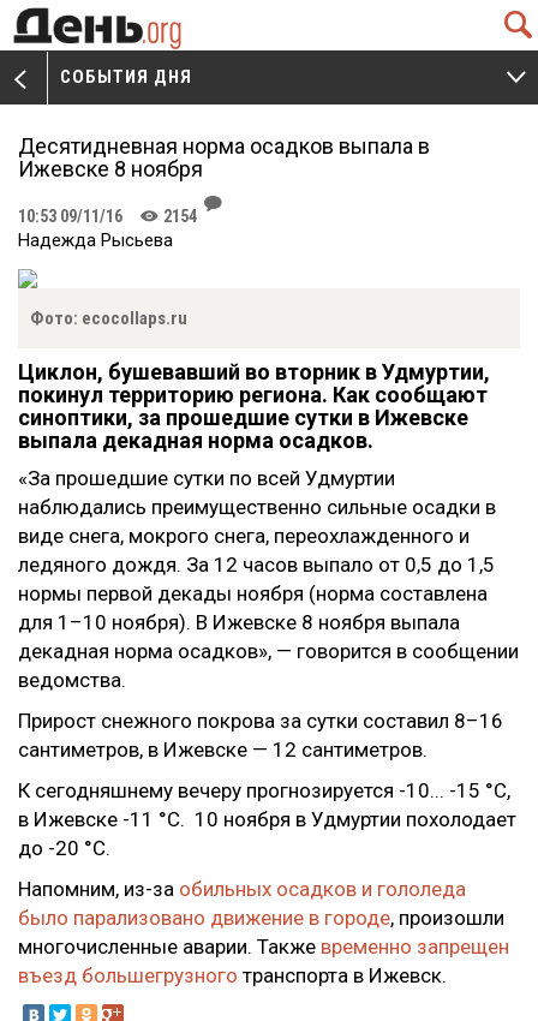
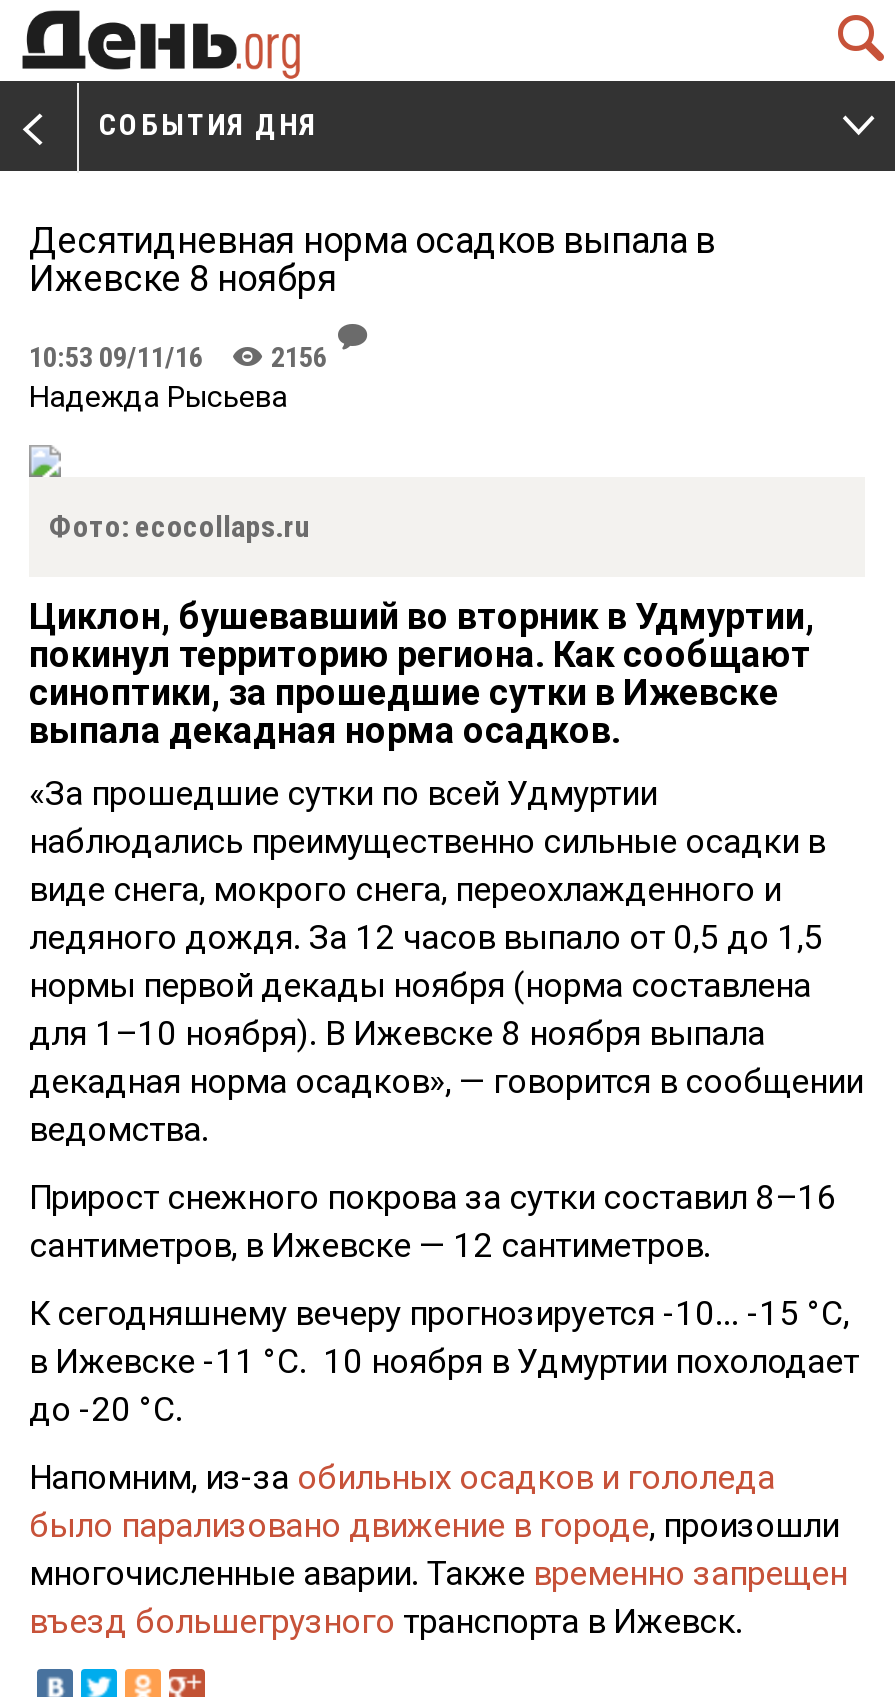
- 10:53 09/11/16 K 2154
+ 10:53 09/11/16 K 2156
